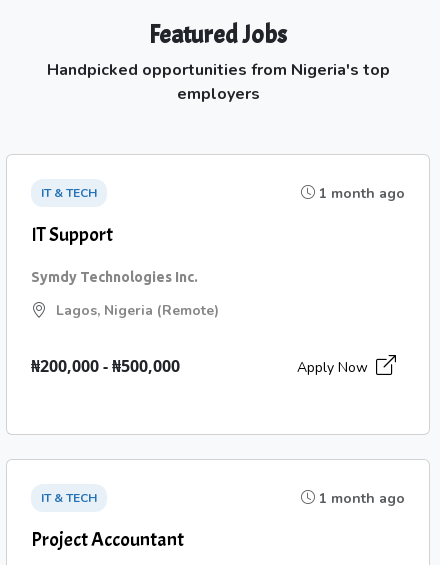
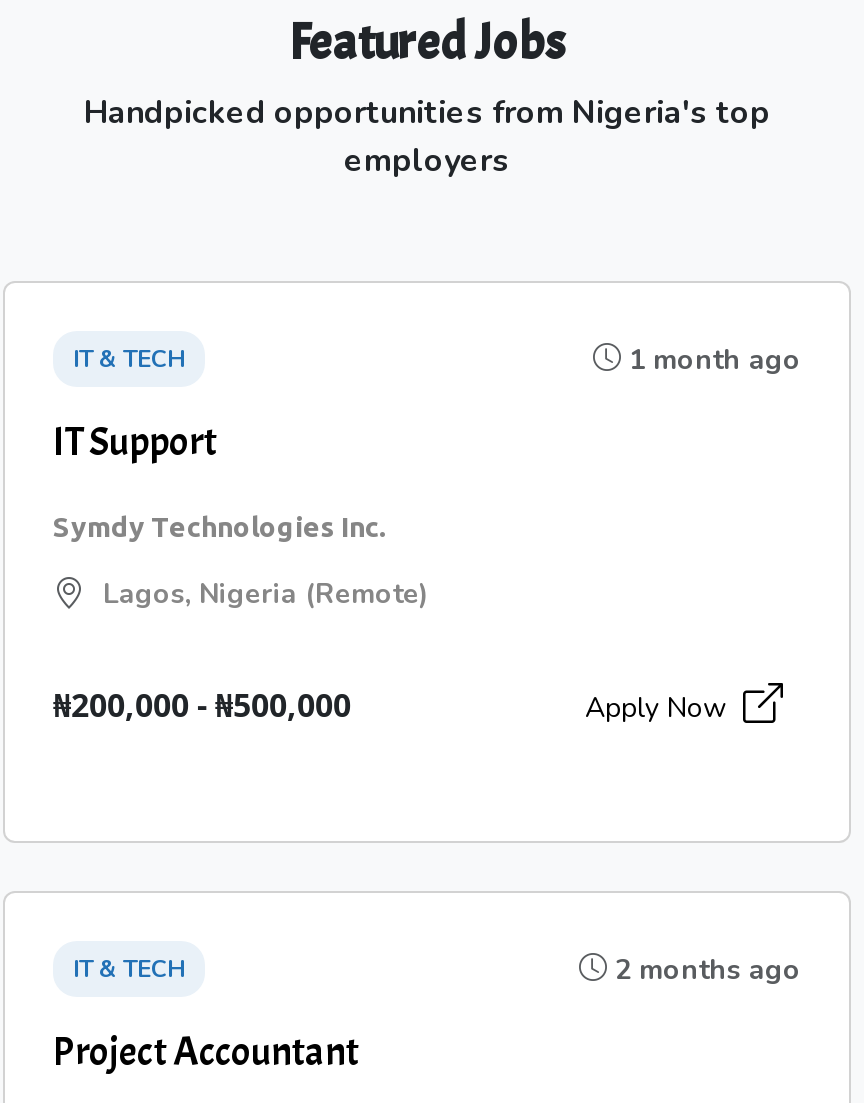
- 1 month ago
+ 2 months ago
